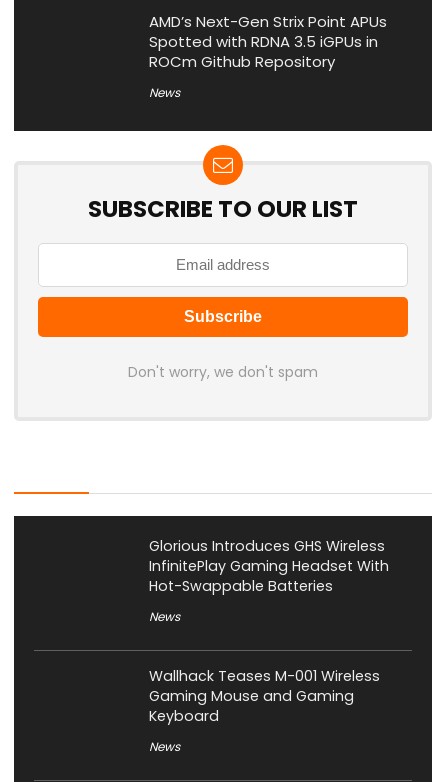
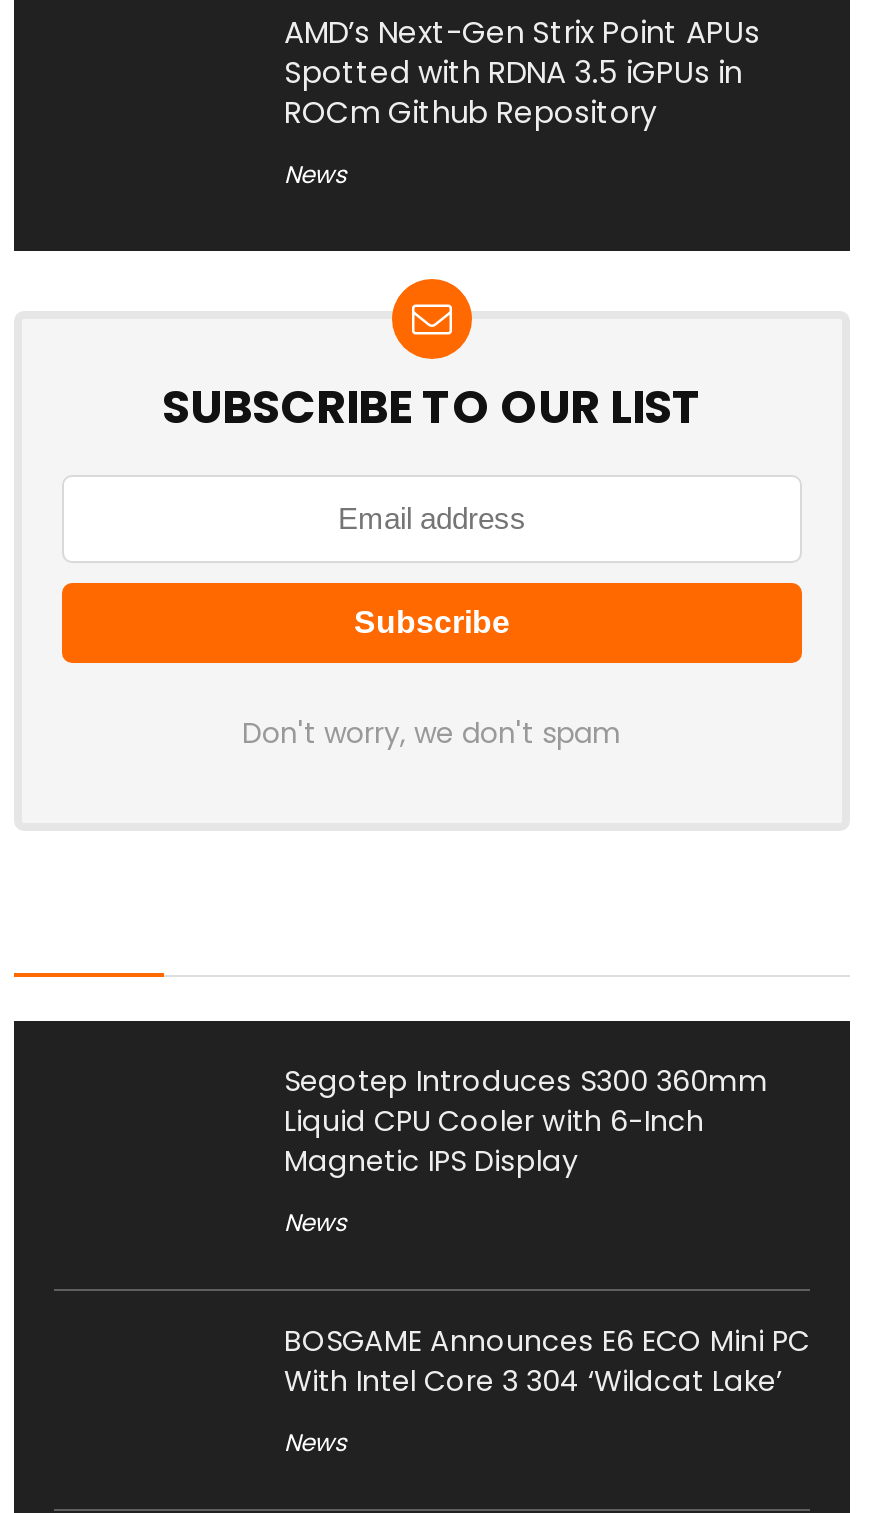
- Glorious Introduces GHS Wireless
- InfinitePlay Gaming Headset With
- Hot-Swappable Batteries
+ Segotep Introduces S300 360mm
+ Liquid CPU Cooler with 6-Inch
+ Magnetic IPS Display

- Wallhack Teases M-001 Wireless
- Gaming Mouse and Gaming
- Keyboard
+ BOSGAME Announces E6 ECO Mini PC
+ With Intel Core 3 304 ‘Wildcat Lake’
